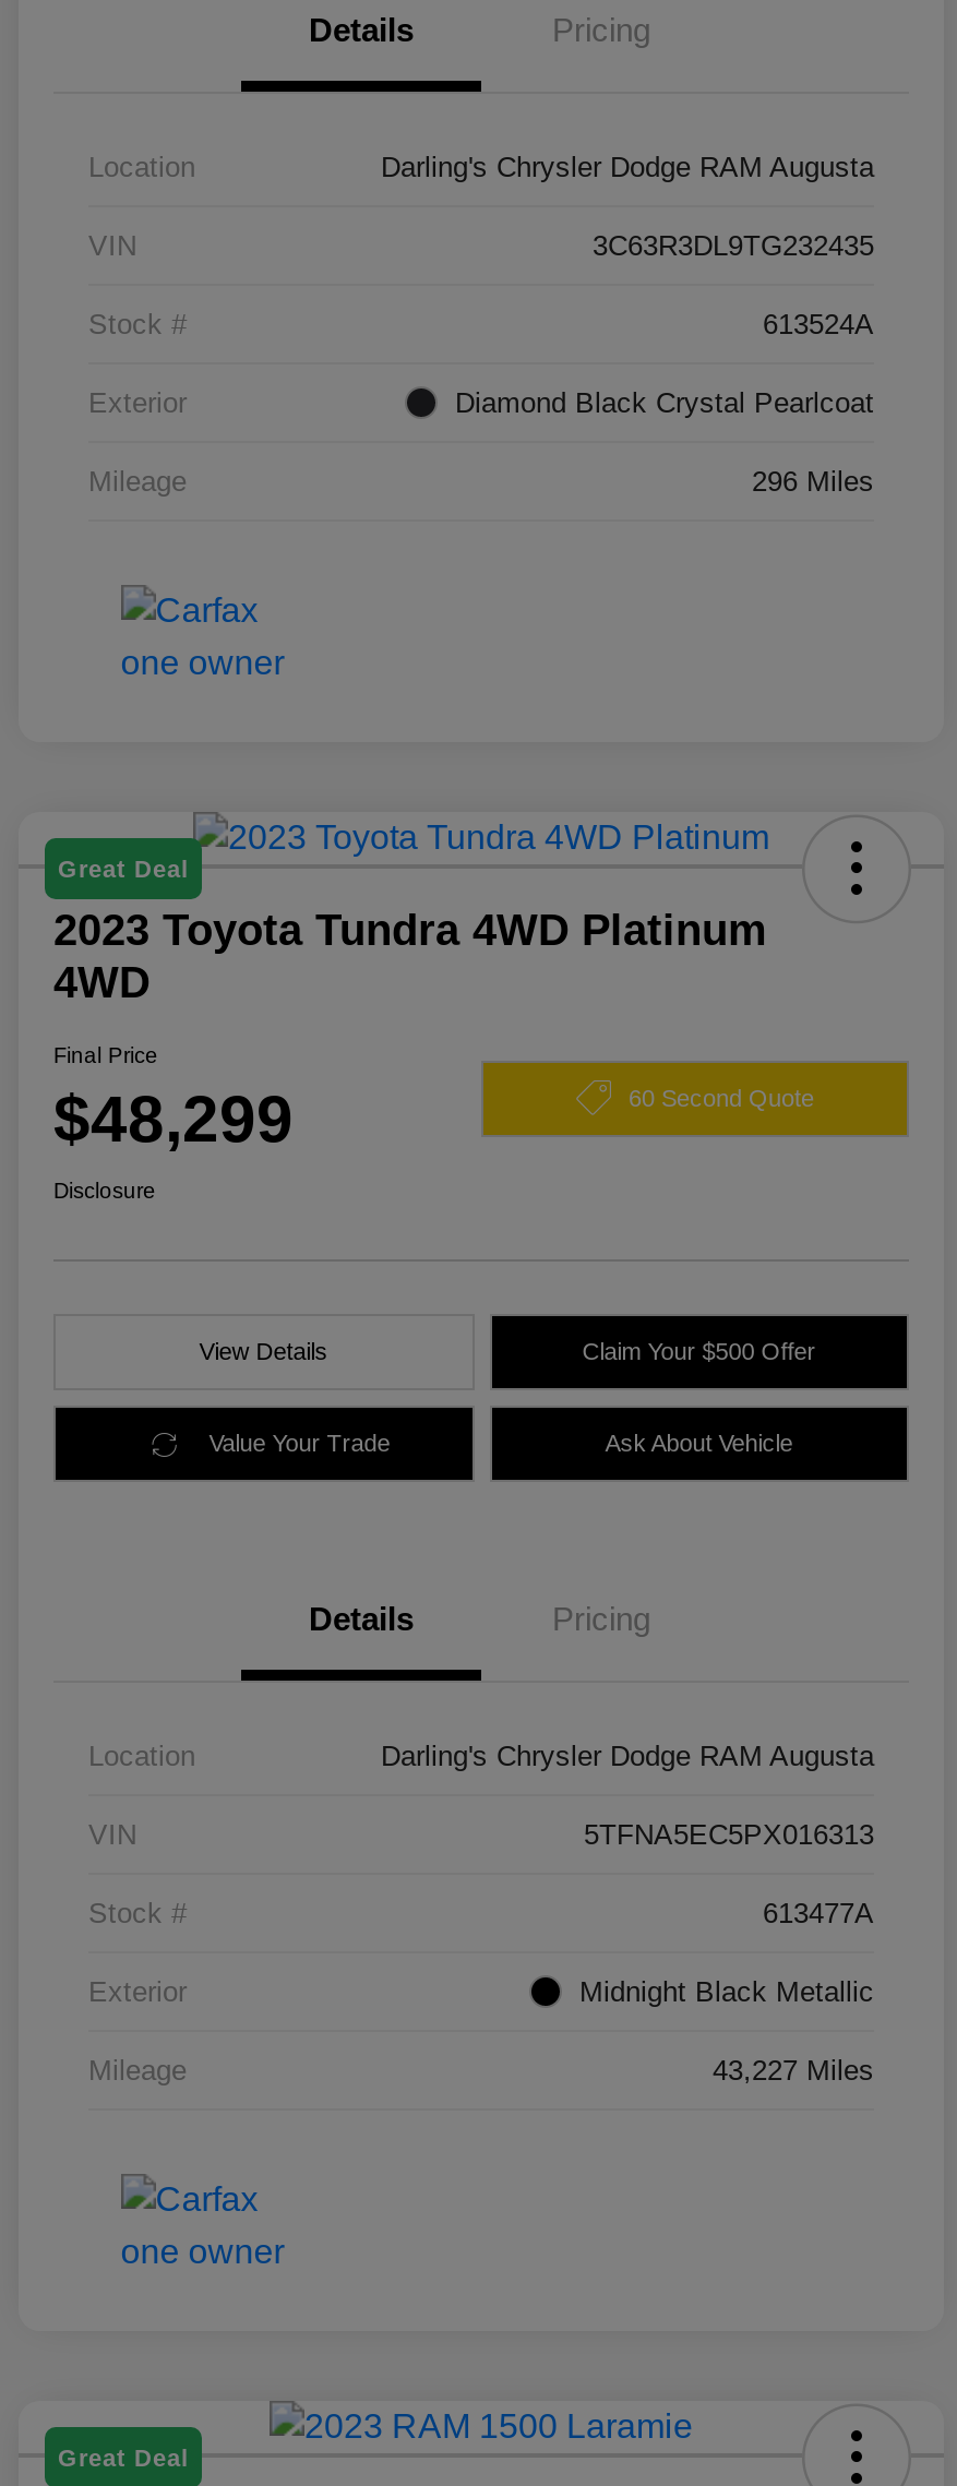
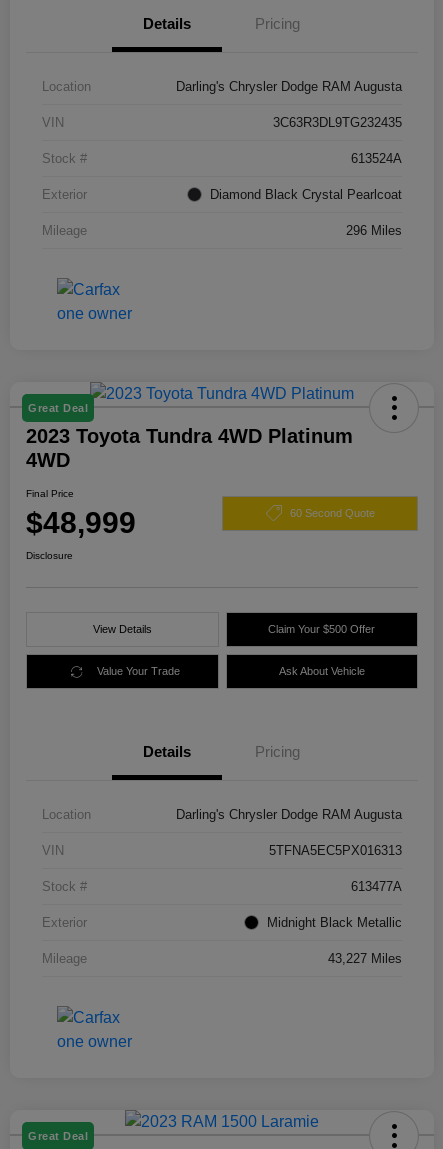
- $48,299
+ $48,999
